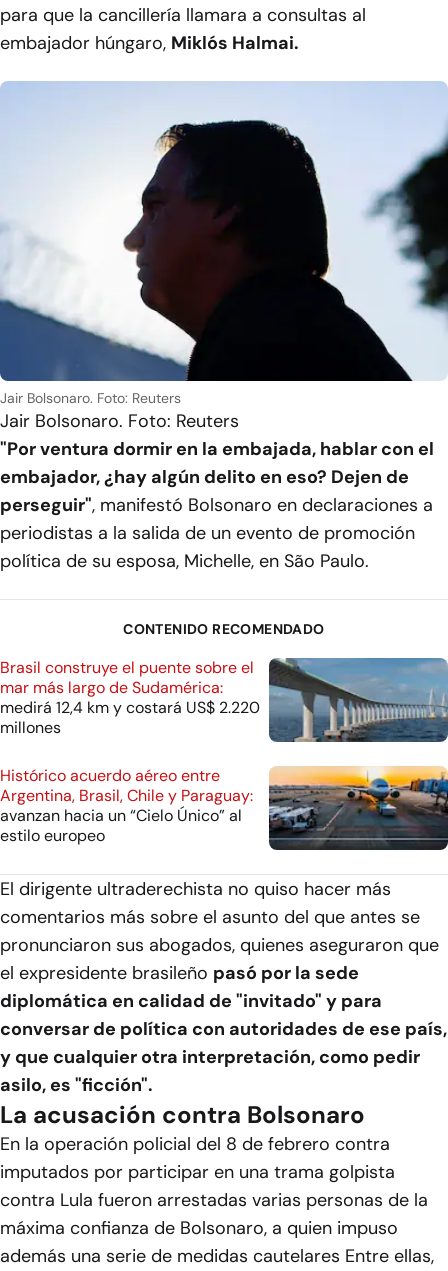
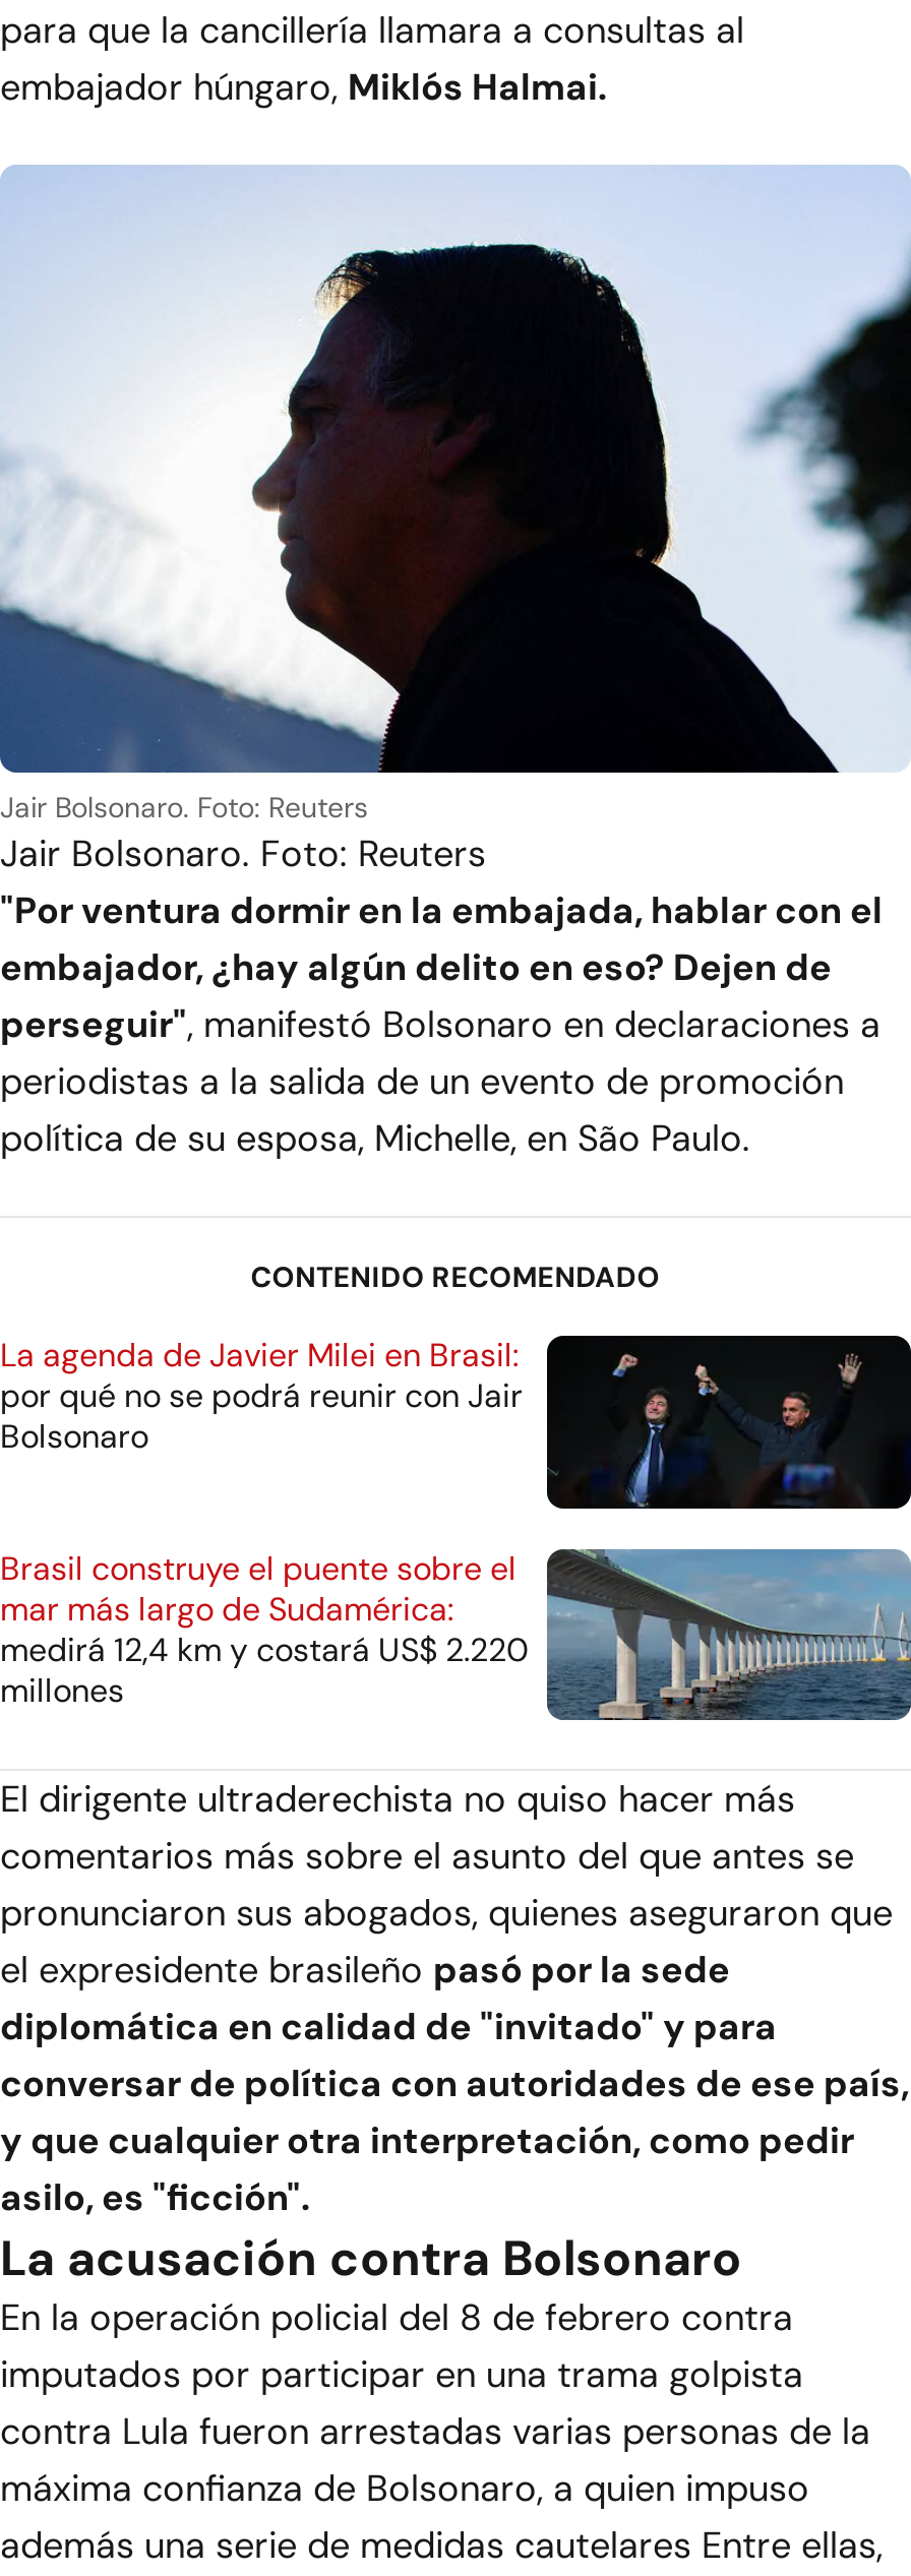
+ La agenda de Javier Milei en Brasil:
+ por qué no se podrá reunir con Jair
+ Bolsonaro

moved down: Brasil construye el puente sobre el | mar más largo de Sudamérica: | medirá 12,4 km y costará US$ 2.220 | millones

- [image]
+ [image]

- Histórico acuerdo aéreo entre
- Argentina, Brasil, Chile y Paraguay:
- avanzan hacia un “Cielo Único” al
- estilo europeo

- [image]
+ [image]
